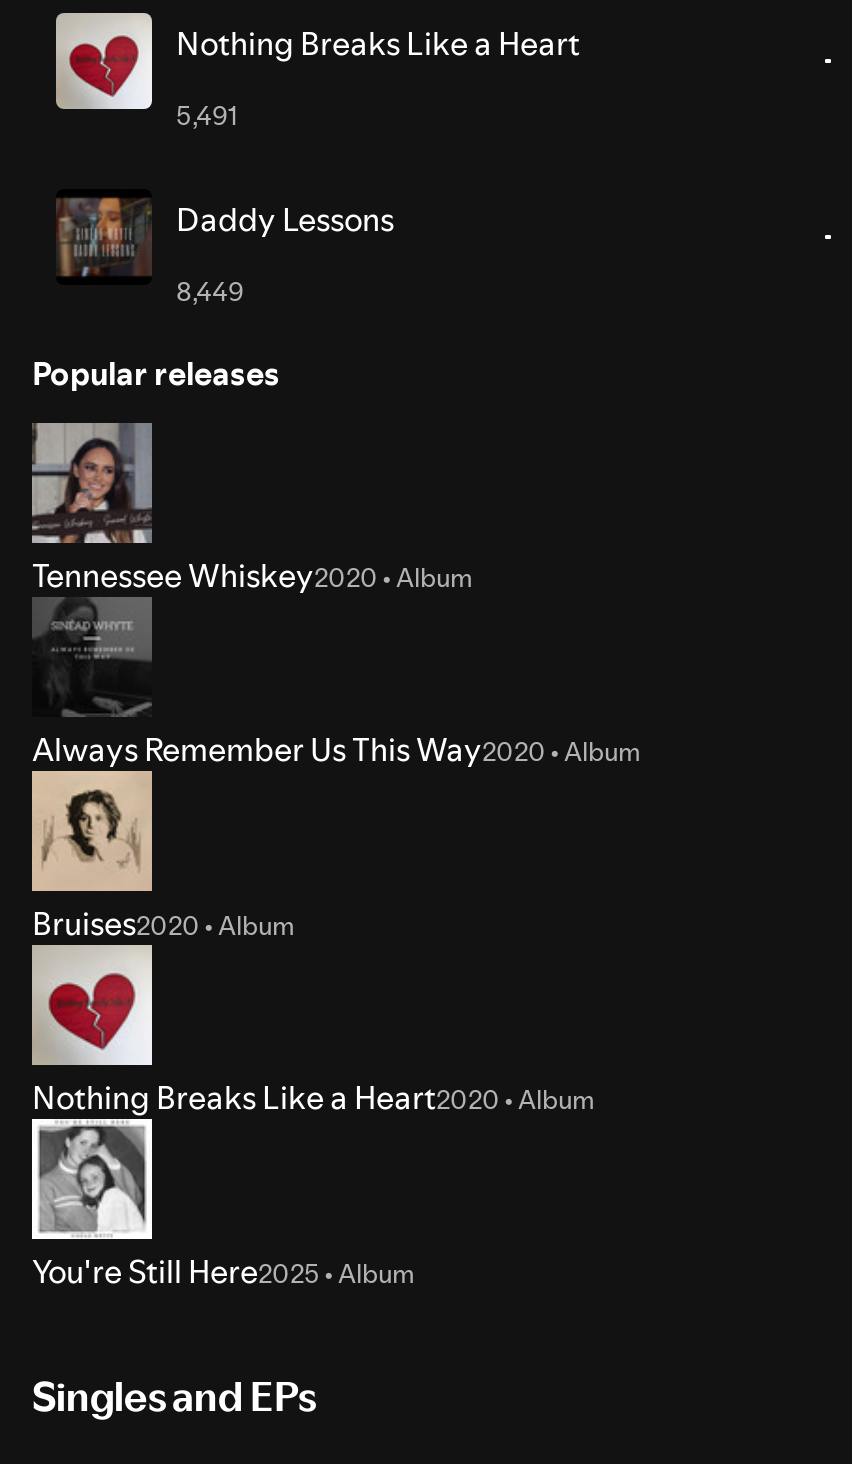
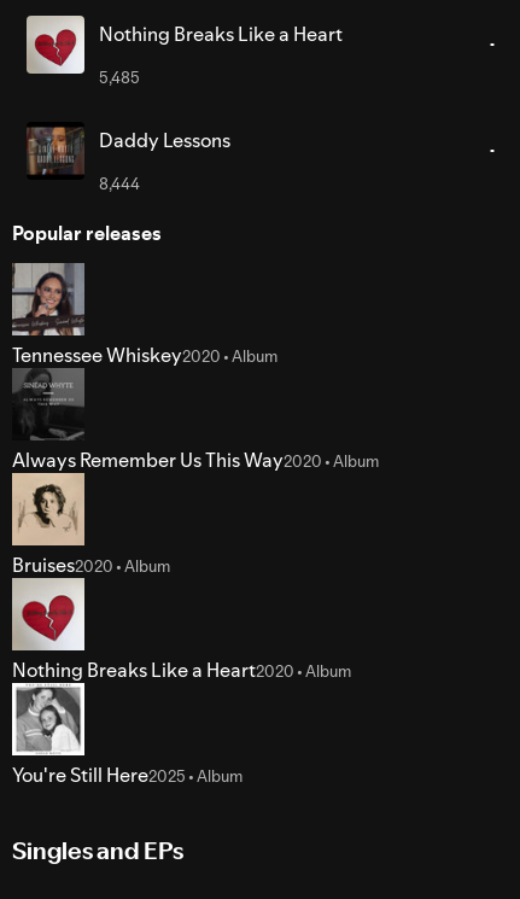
- 5,491
+ 5,485

- 8,449
+ 8,444
